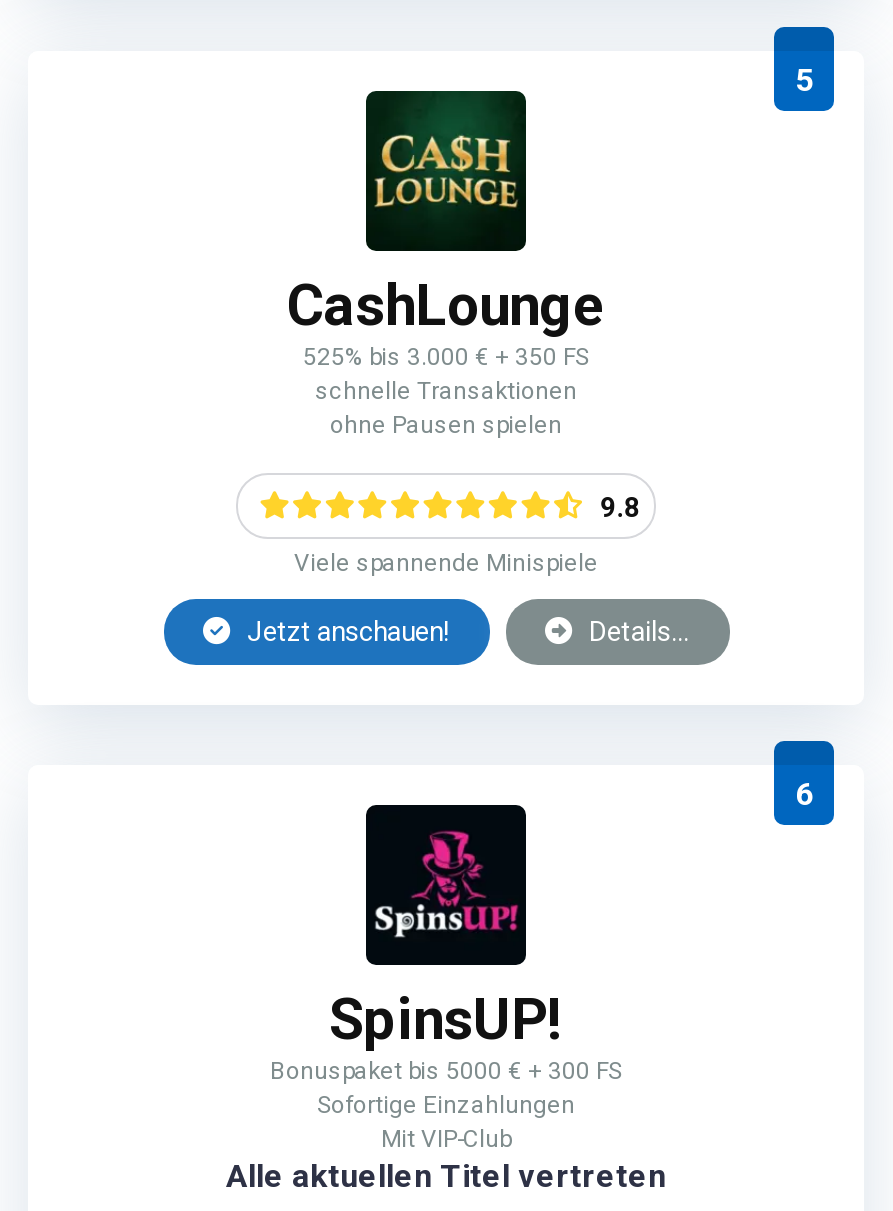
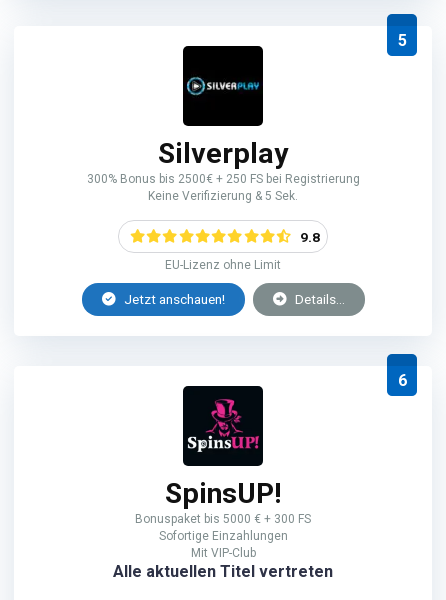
- [image]
- CashLounge
- 525% bis 3.000 € + 350 FS
- schnelle Transaktionen
- ohne Pausen spielen
+ [image]
+ Silverplay
+ 300% Bonus bis 2500€ + 250 FS bei Registrierung
+ Keine Verifizierung & 5 Sek.

- Viele spannende Minispiele
+ EU-Lizenz ohne Limit
